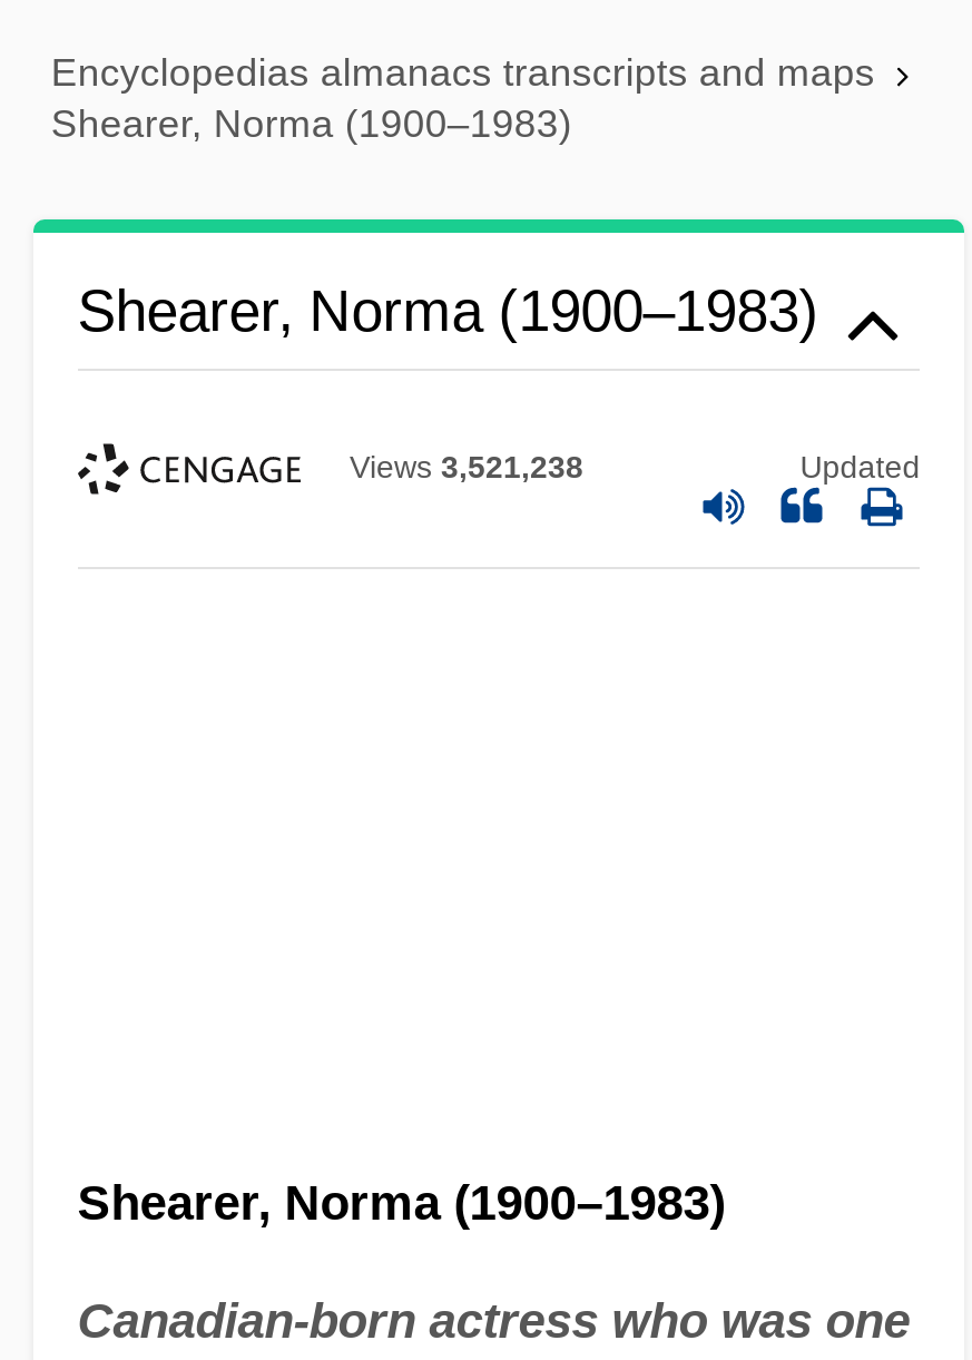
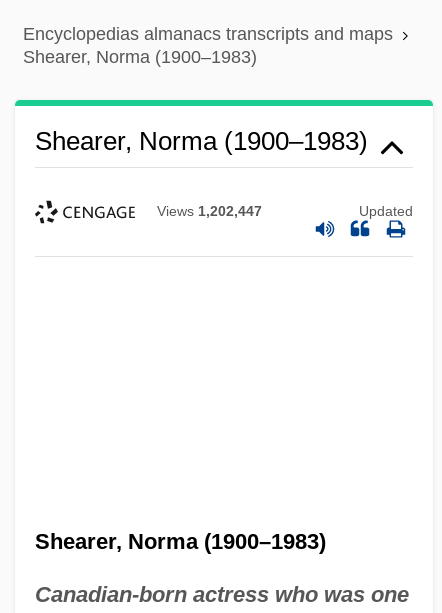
- Views 3,521,238
+ Views 1,202,447
